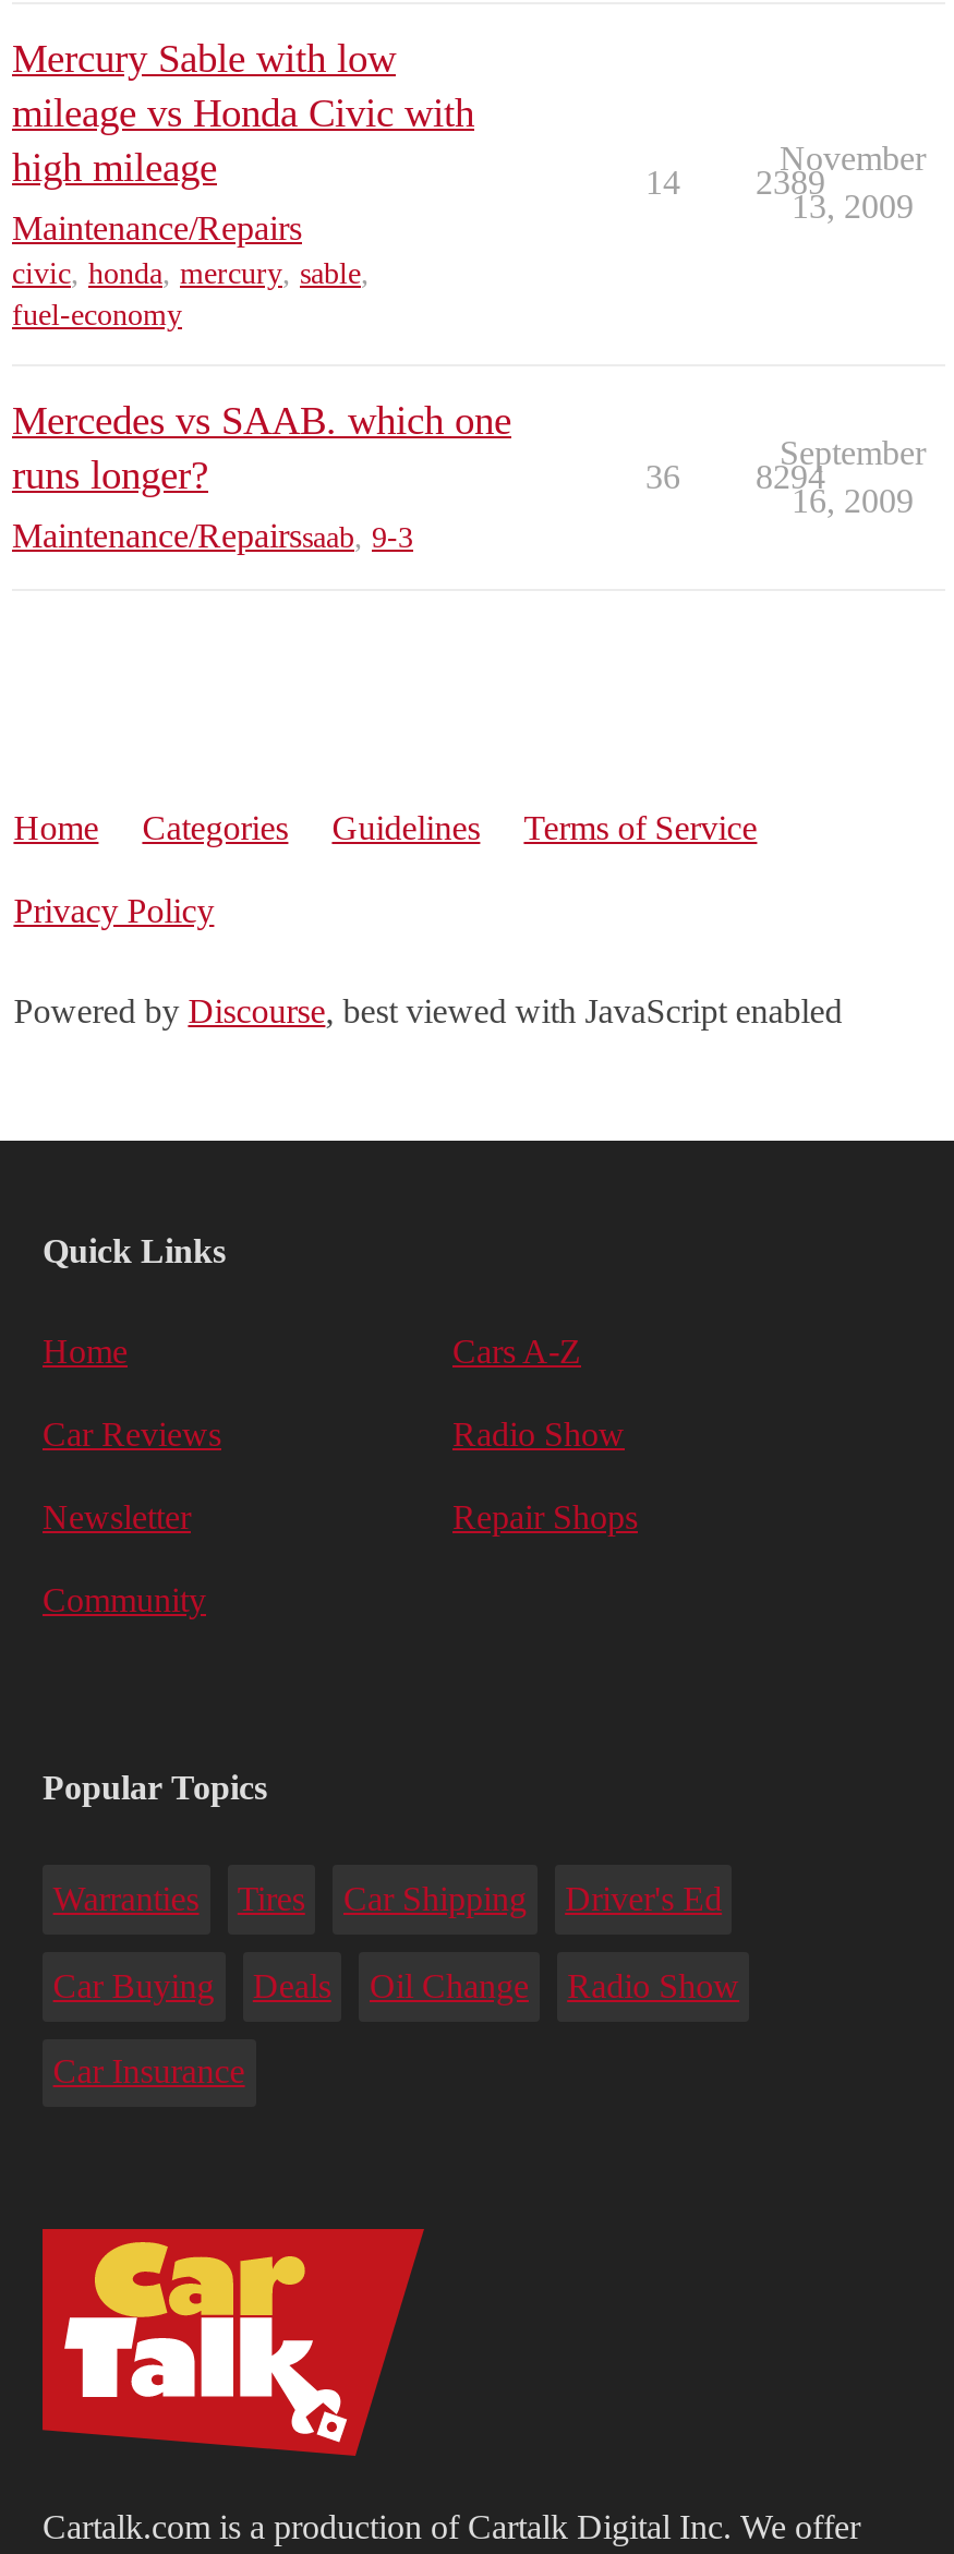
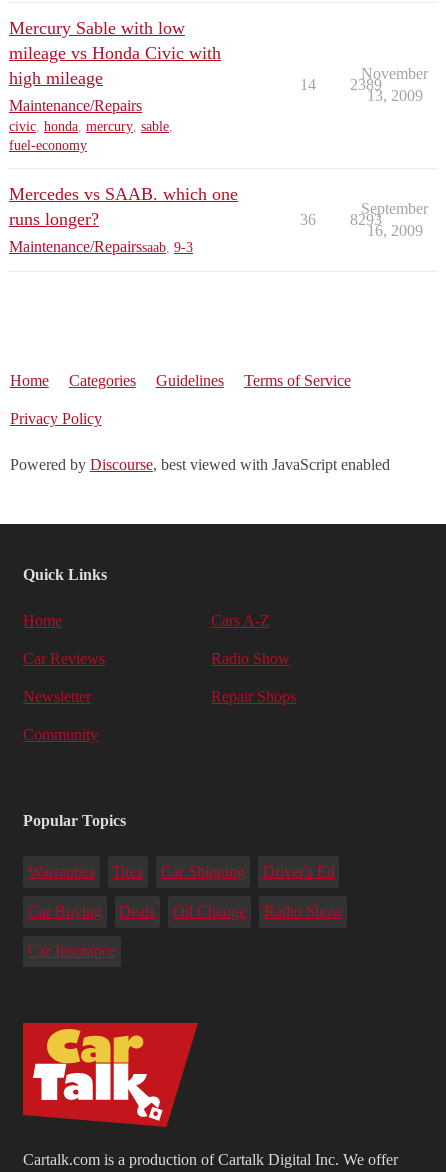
- 8294
+ 8293
